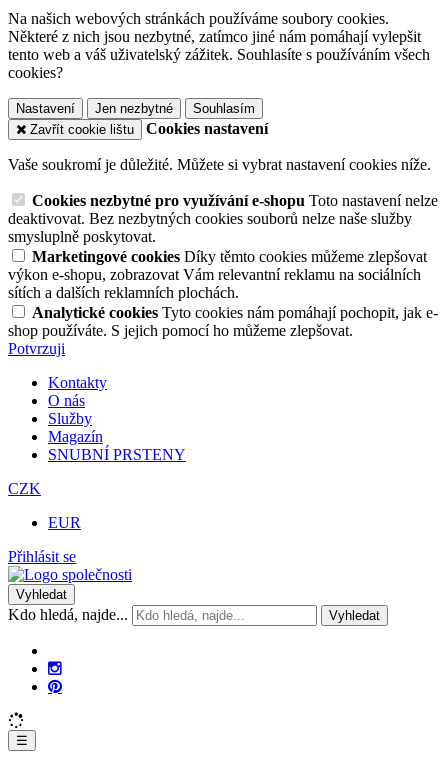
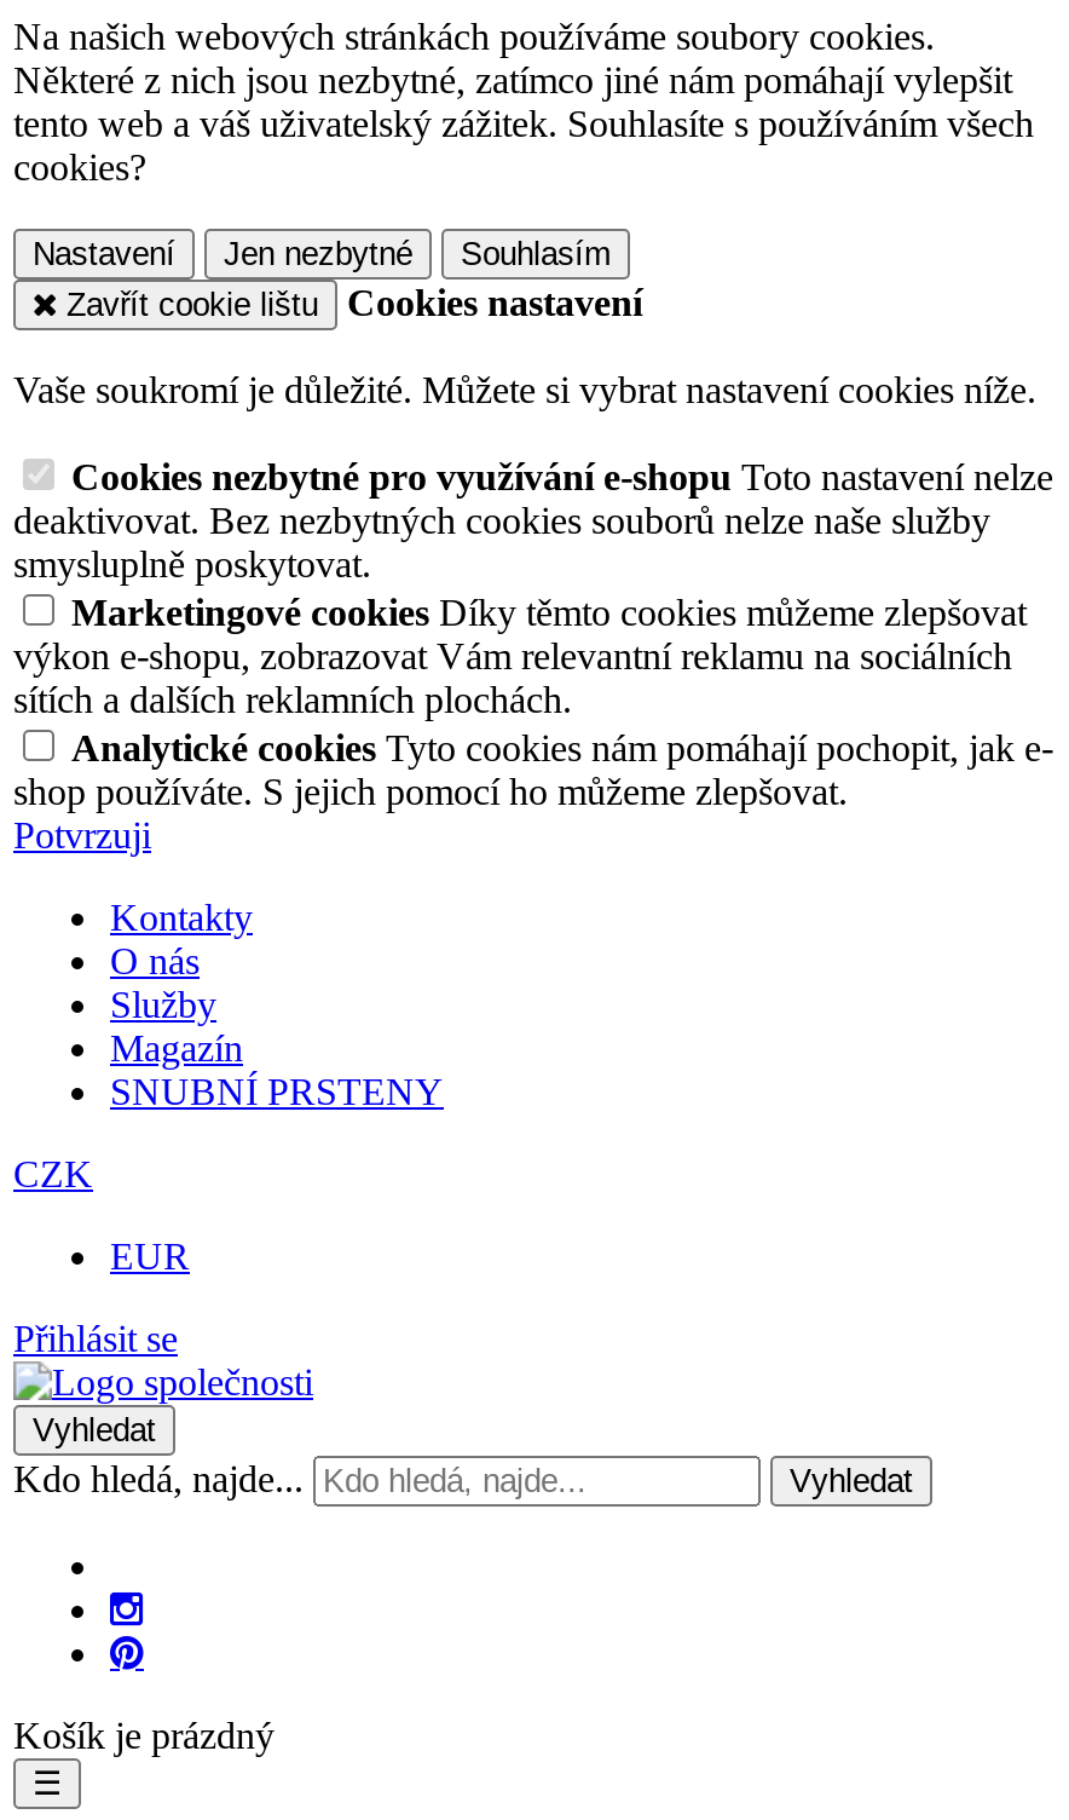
+ Košík je prázdný
